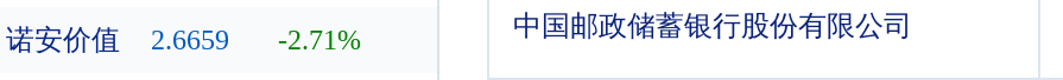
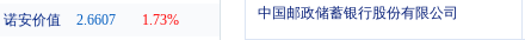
- 2.6659
+ 2.6607

- -2.71%
+ 1.73%
